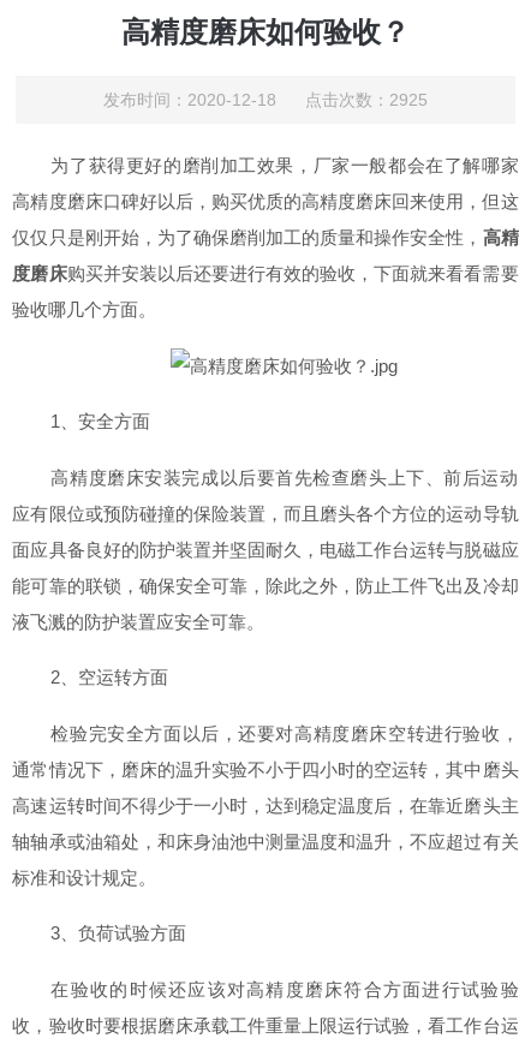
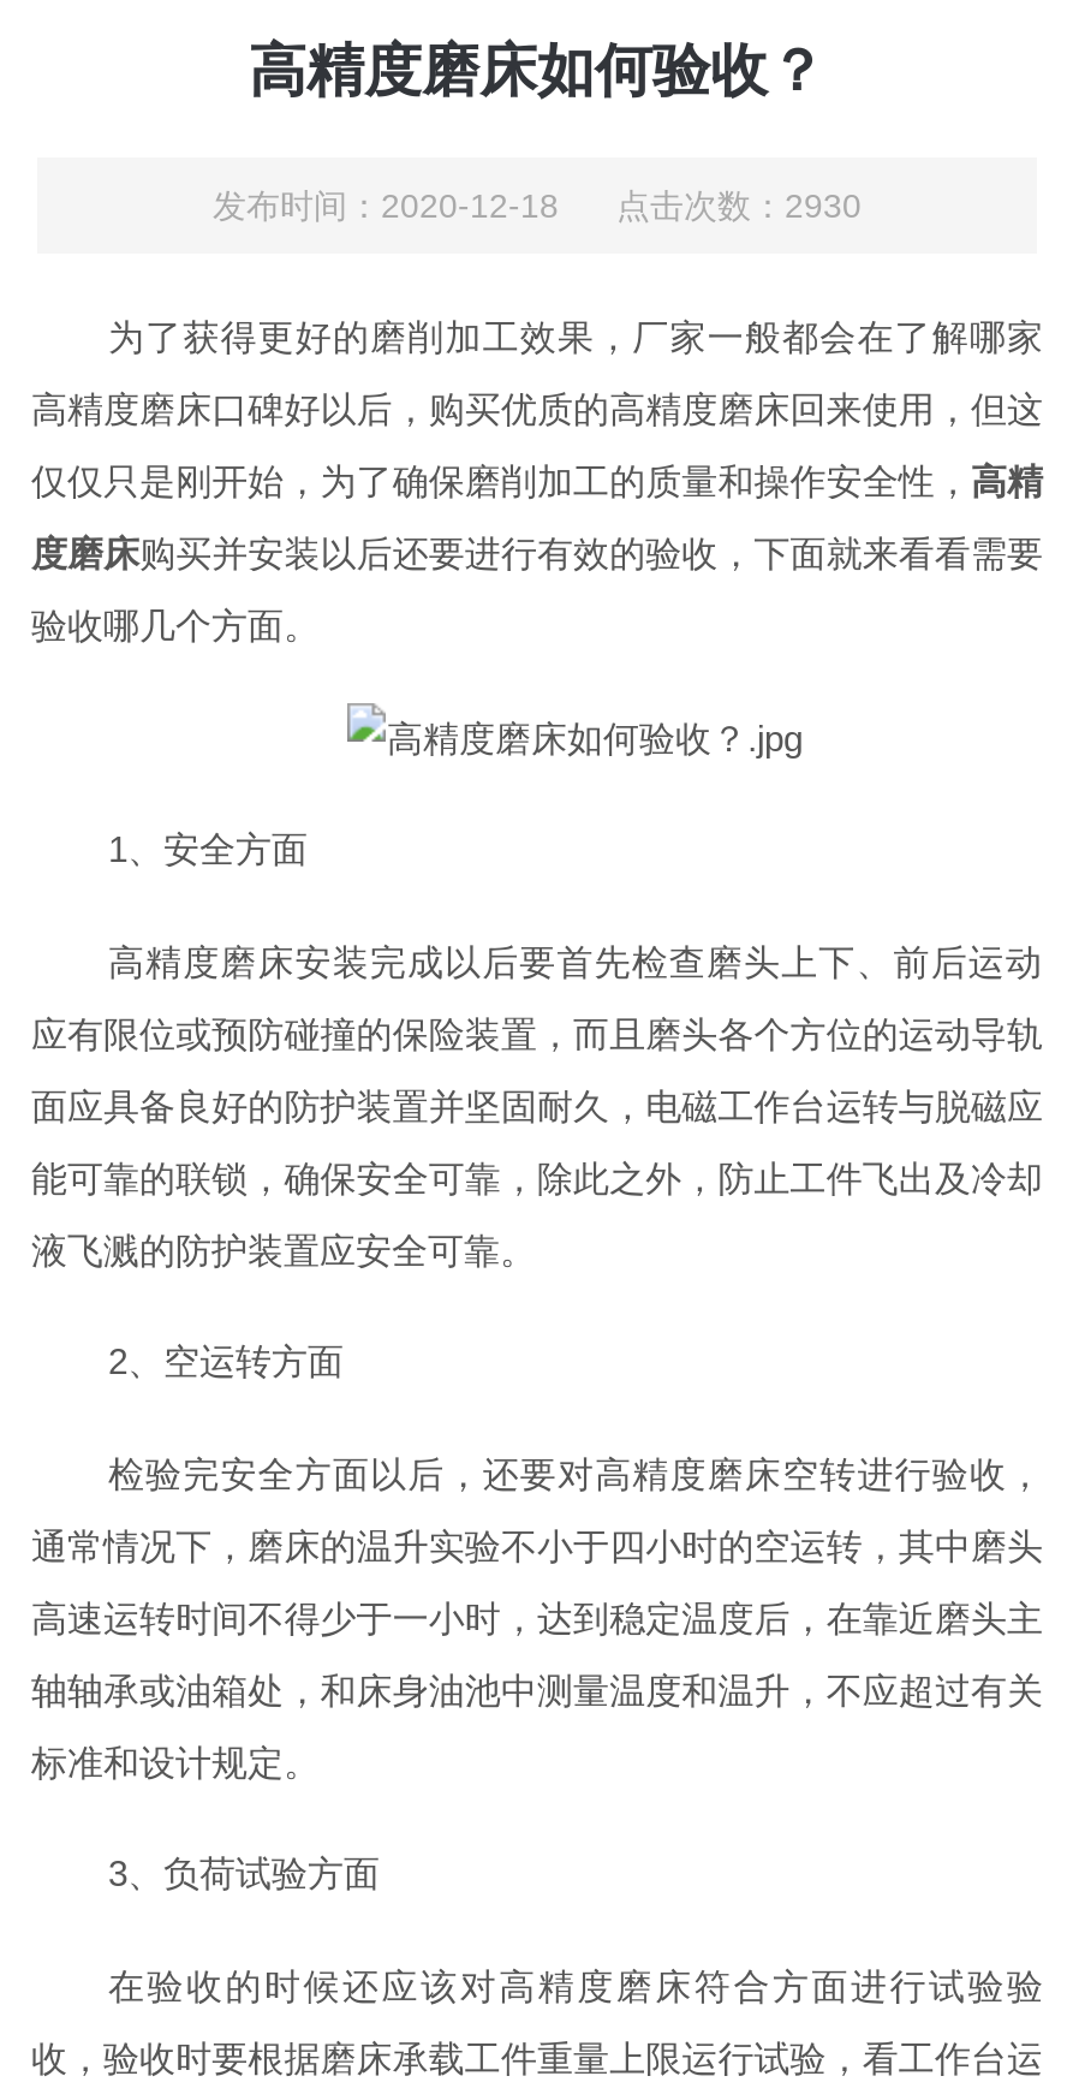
- 发布时间：2020-12-18 点击次数：2925
+ 发布时间：2020-12-18 点击次数：2930
